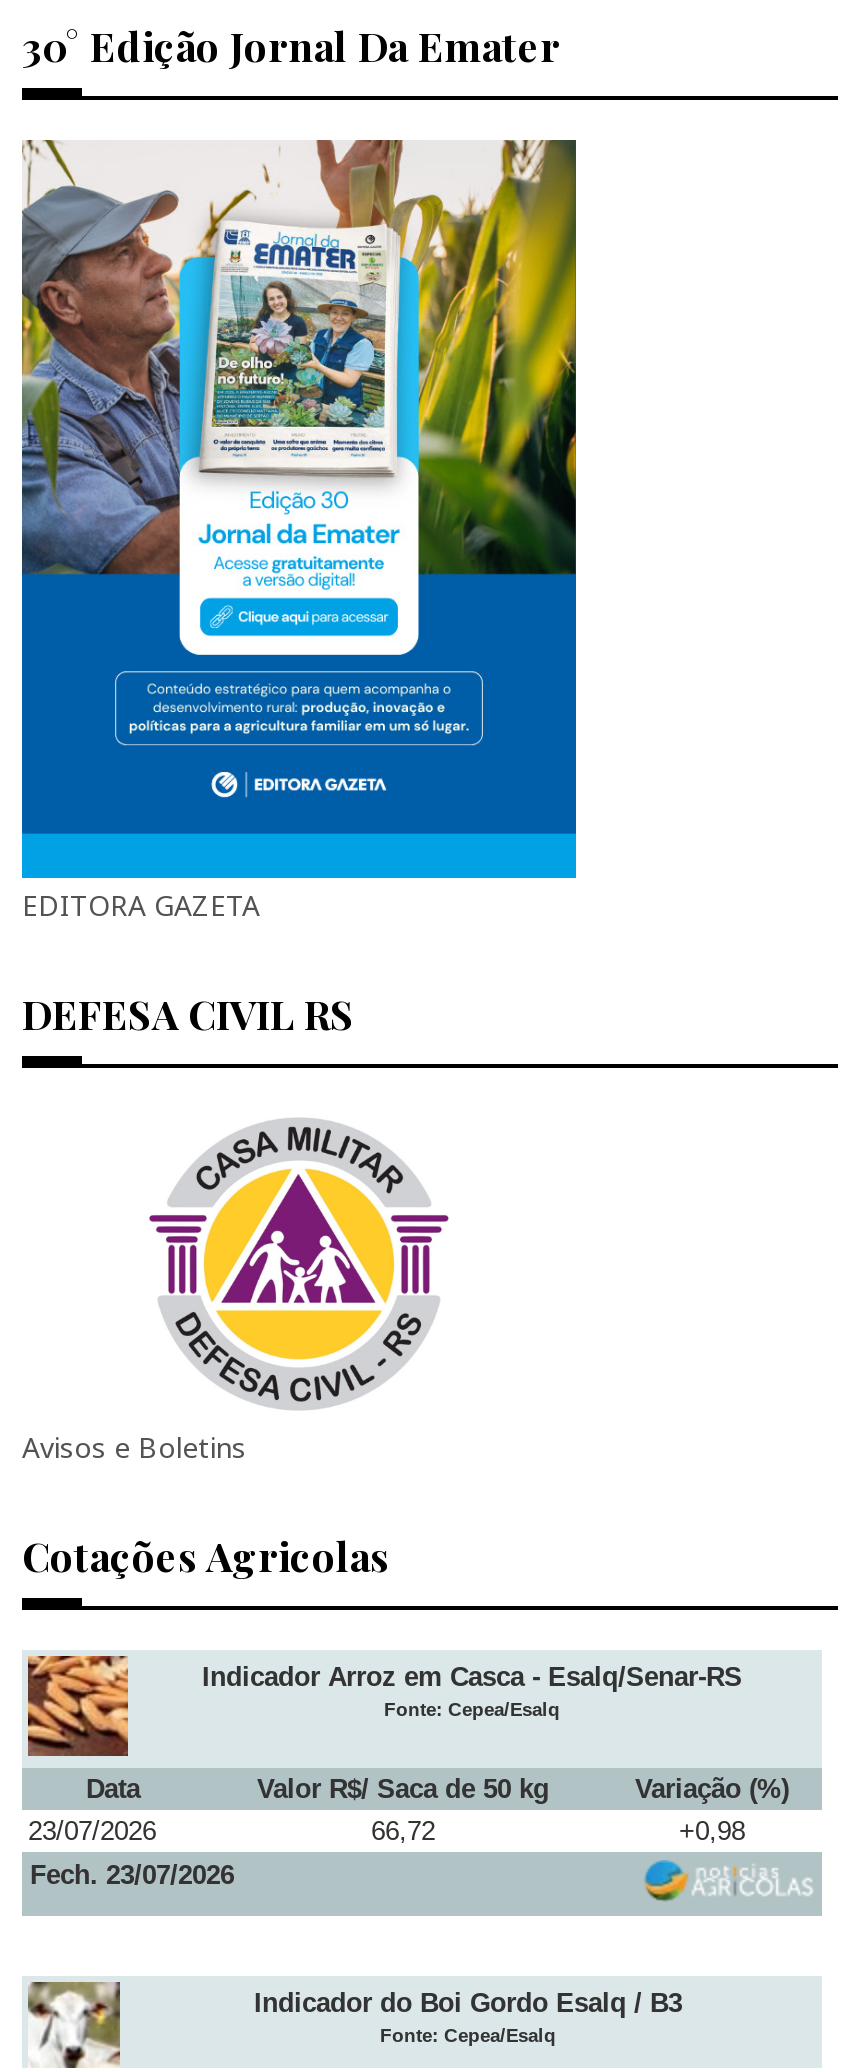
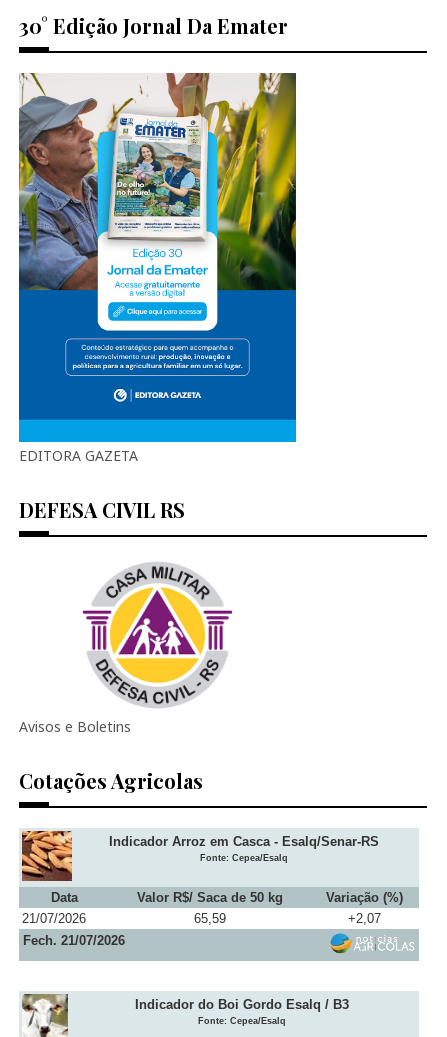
- 23/07/2026
+ 21/07/2026

- 66,72
+ 65,59

- +0,98
+ +2,07

- Fech. 23/07/2026
+ Fech. 21/07/2026
